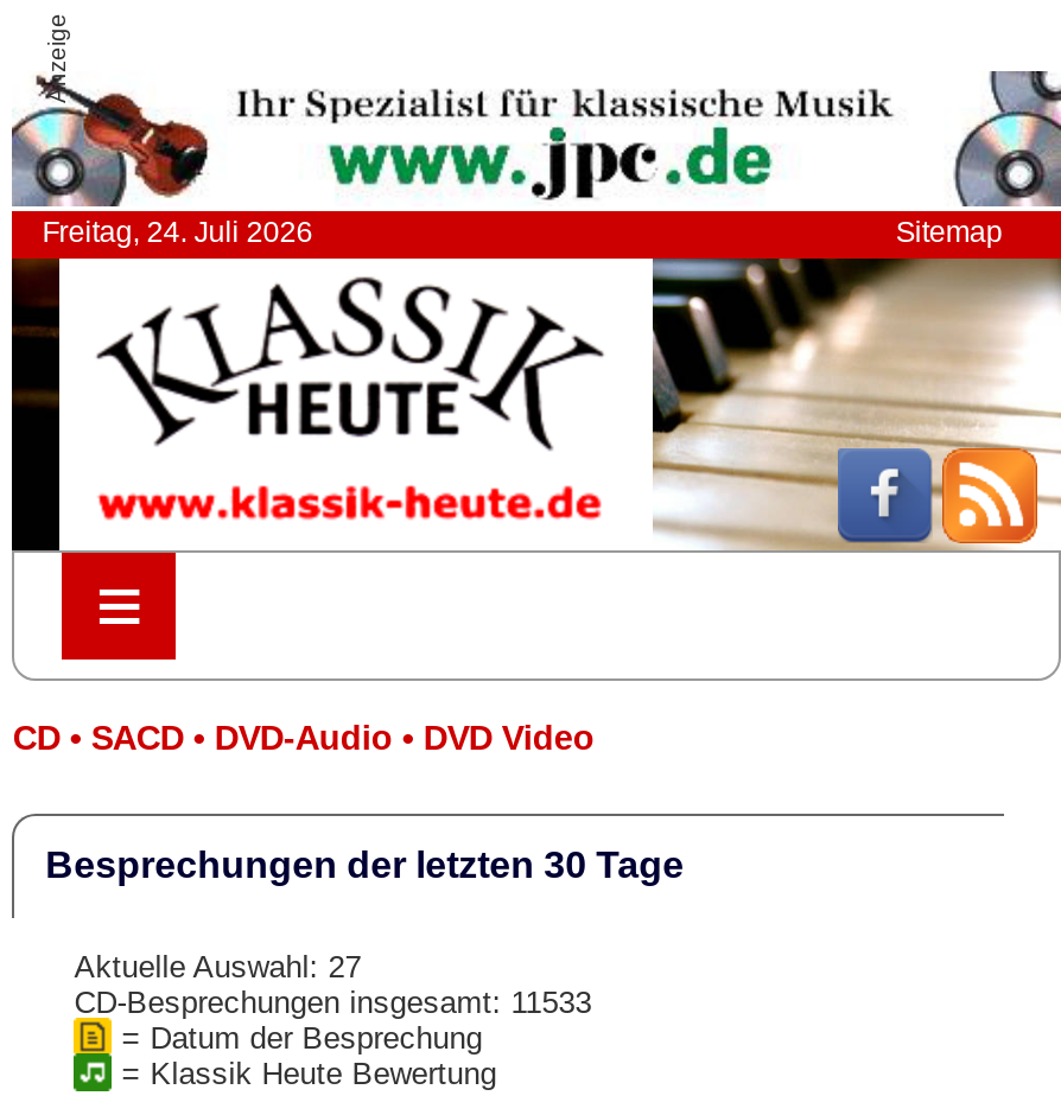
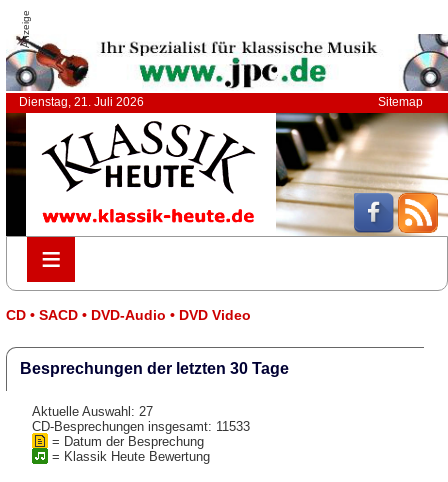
- Freitag, 24. Juli 2026
+ Dienstag, 21. Juli 2026
